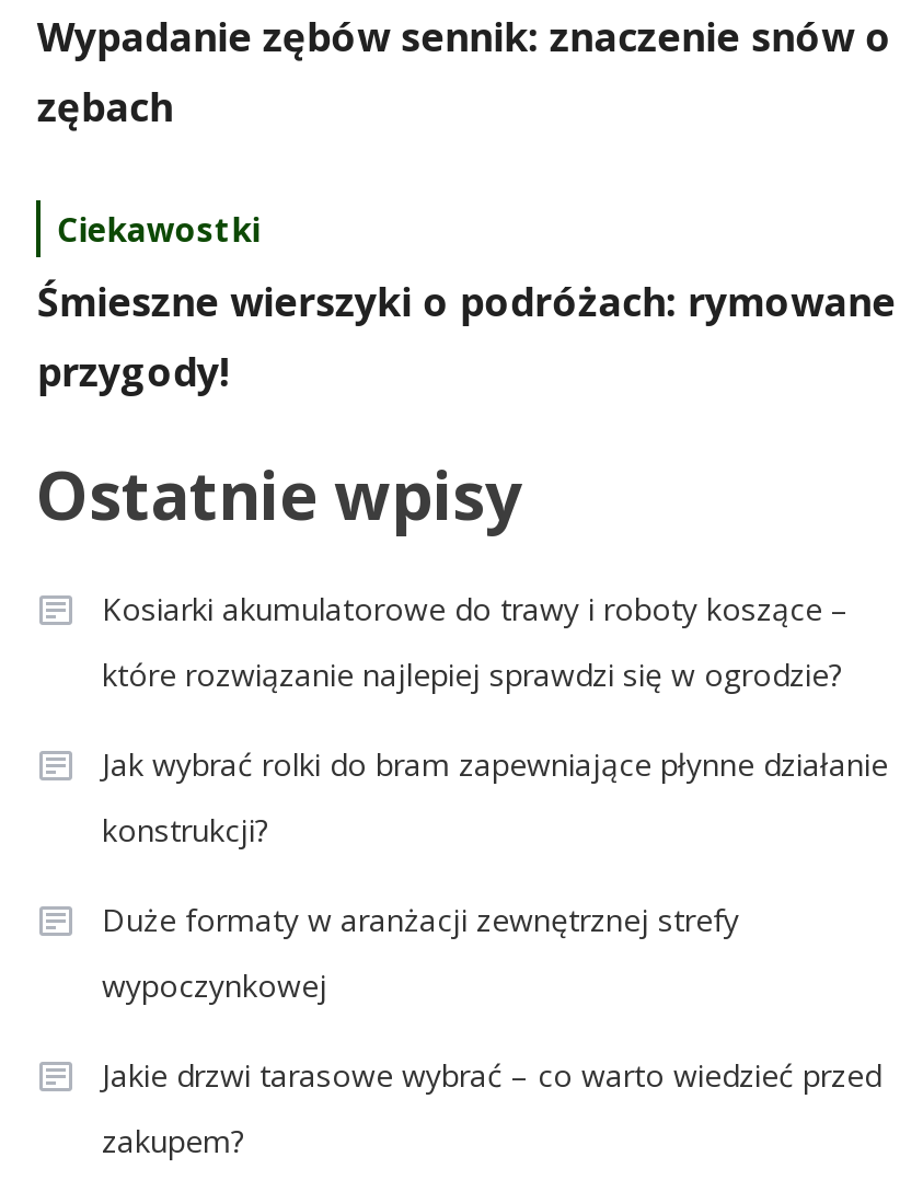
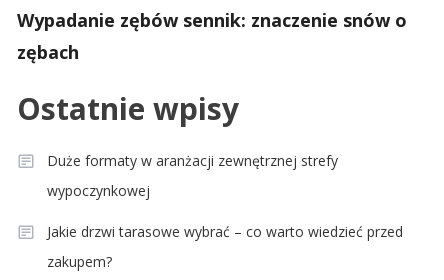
- Ciekawostki
- Śmieszne wierszyki o podróżach: rymowane
- przygody!

- Kosiarki akumulatorowe do trawy i roboty koszące –
- które rozwiązanie najlepiej sprawdzi się w ogrodzie?
- Jak wybrać rolki do bram zapewniające płynne działanie
- konstrukcji?
